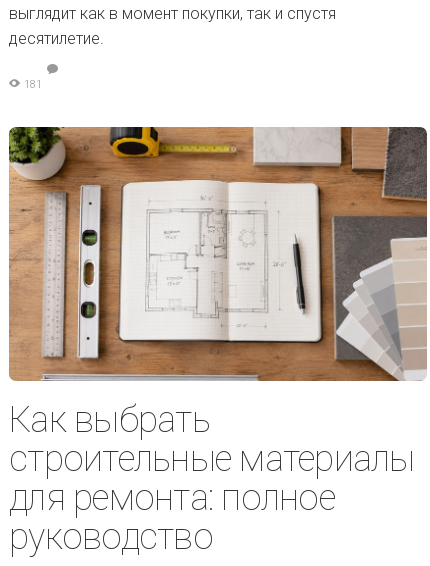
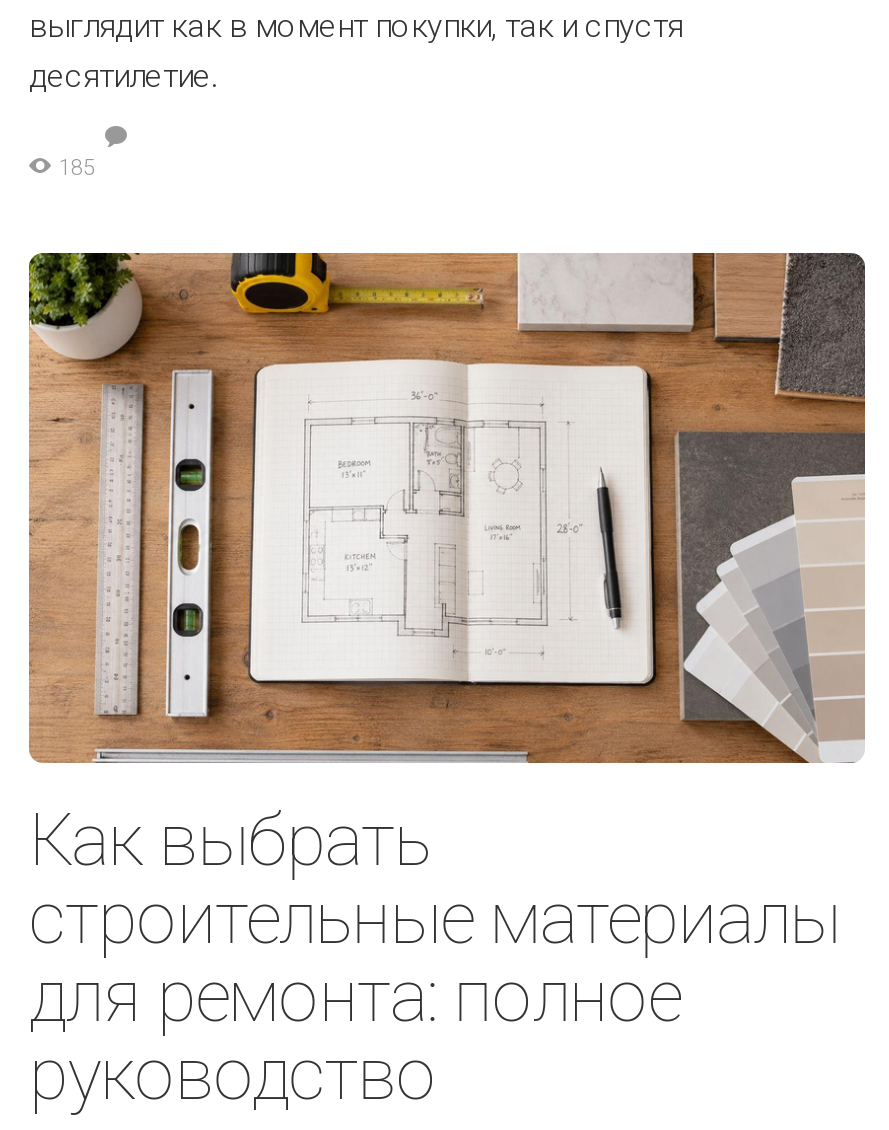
- 181
+ 185
